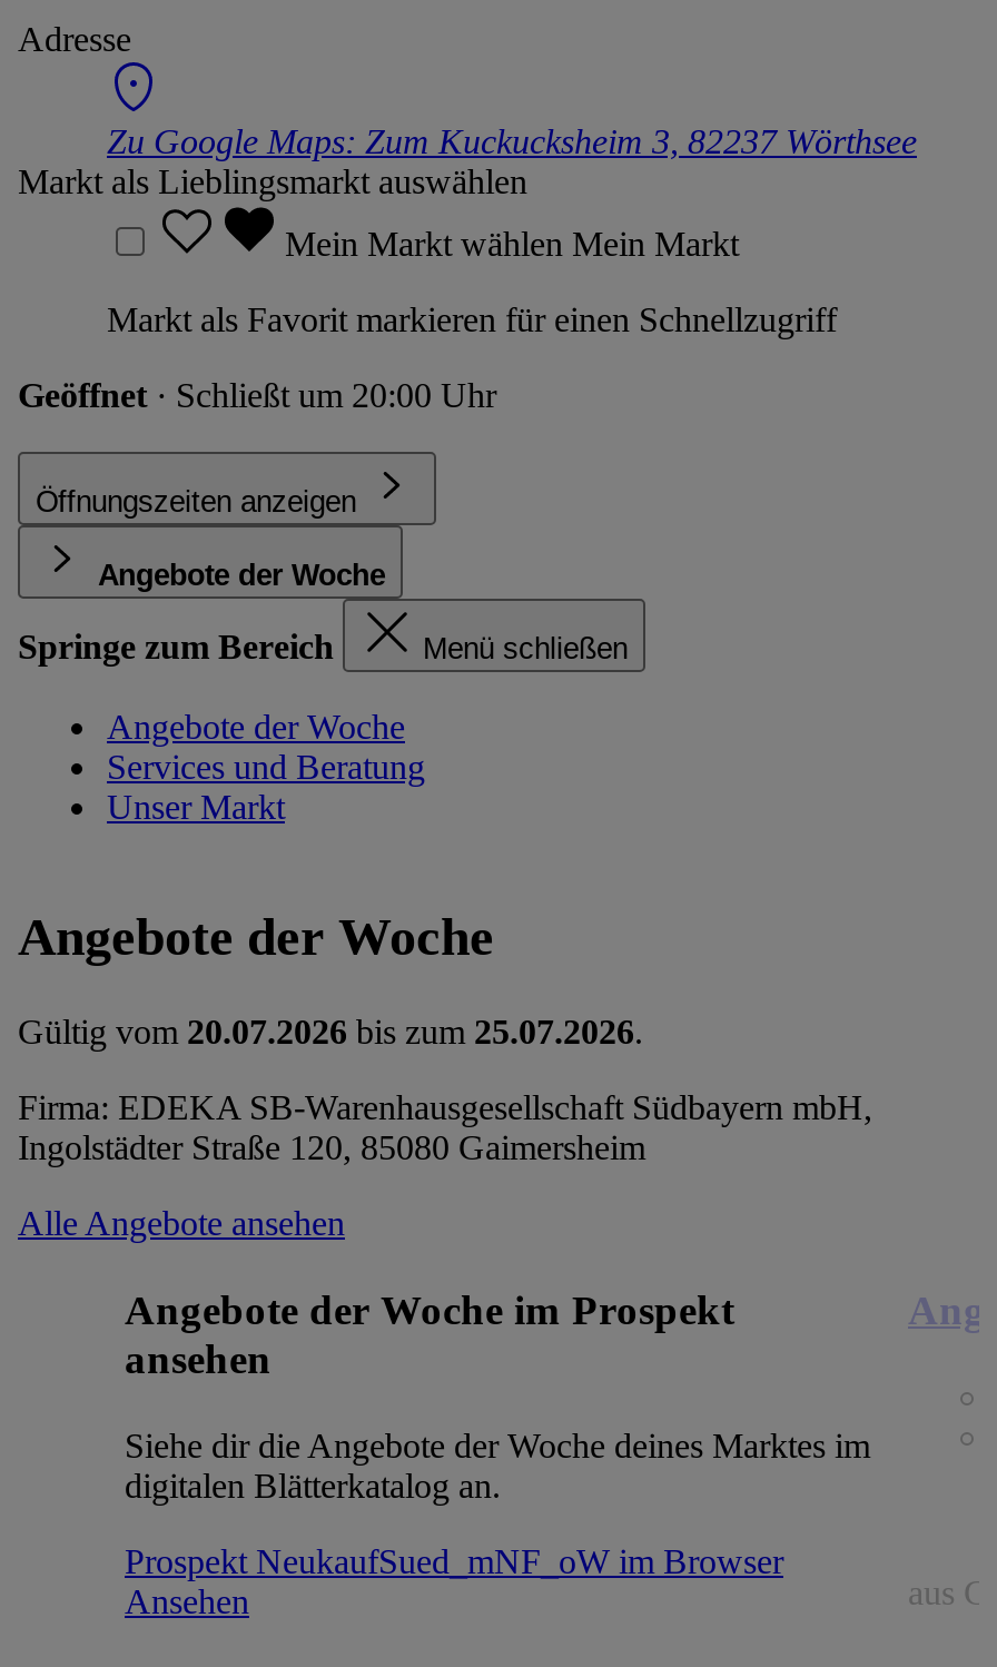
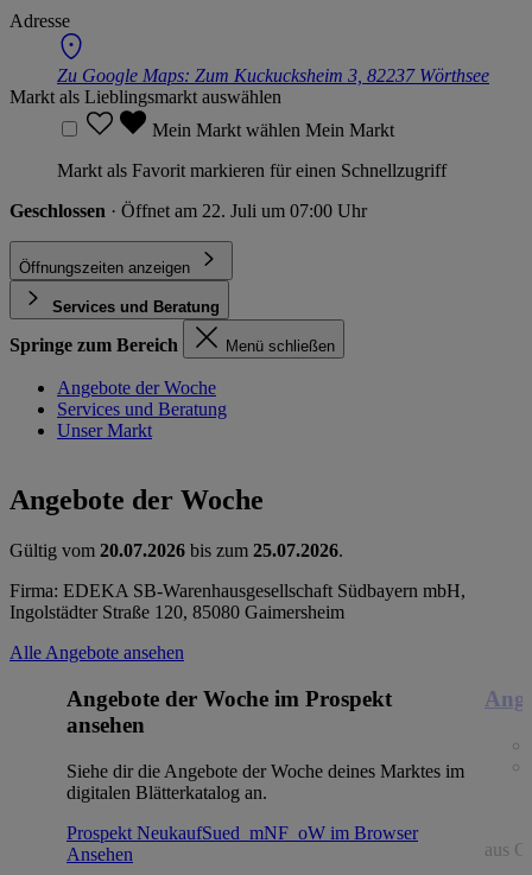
- Geöffnet · Schließt um 20:00 Uhr
+ Geschlossen · Öffnet am 22. Juli um 07:00 Uhr

- Angebote der Woche
+ Services und Beratung
